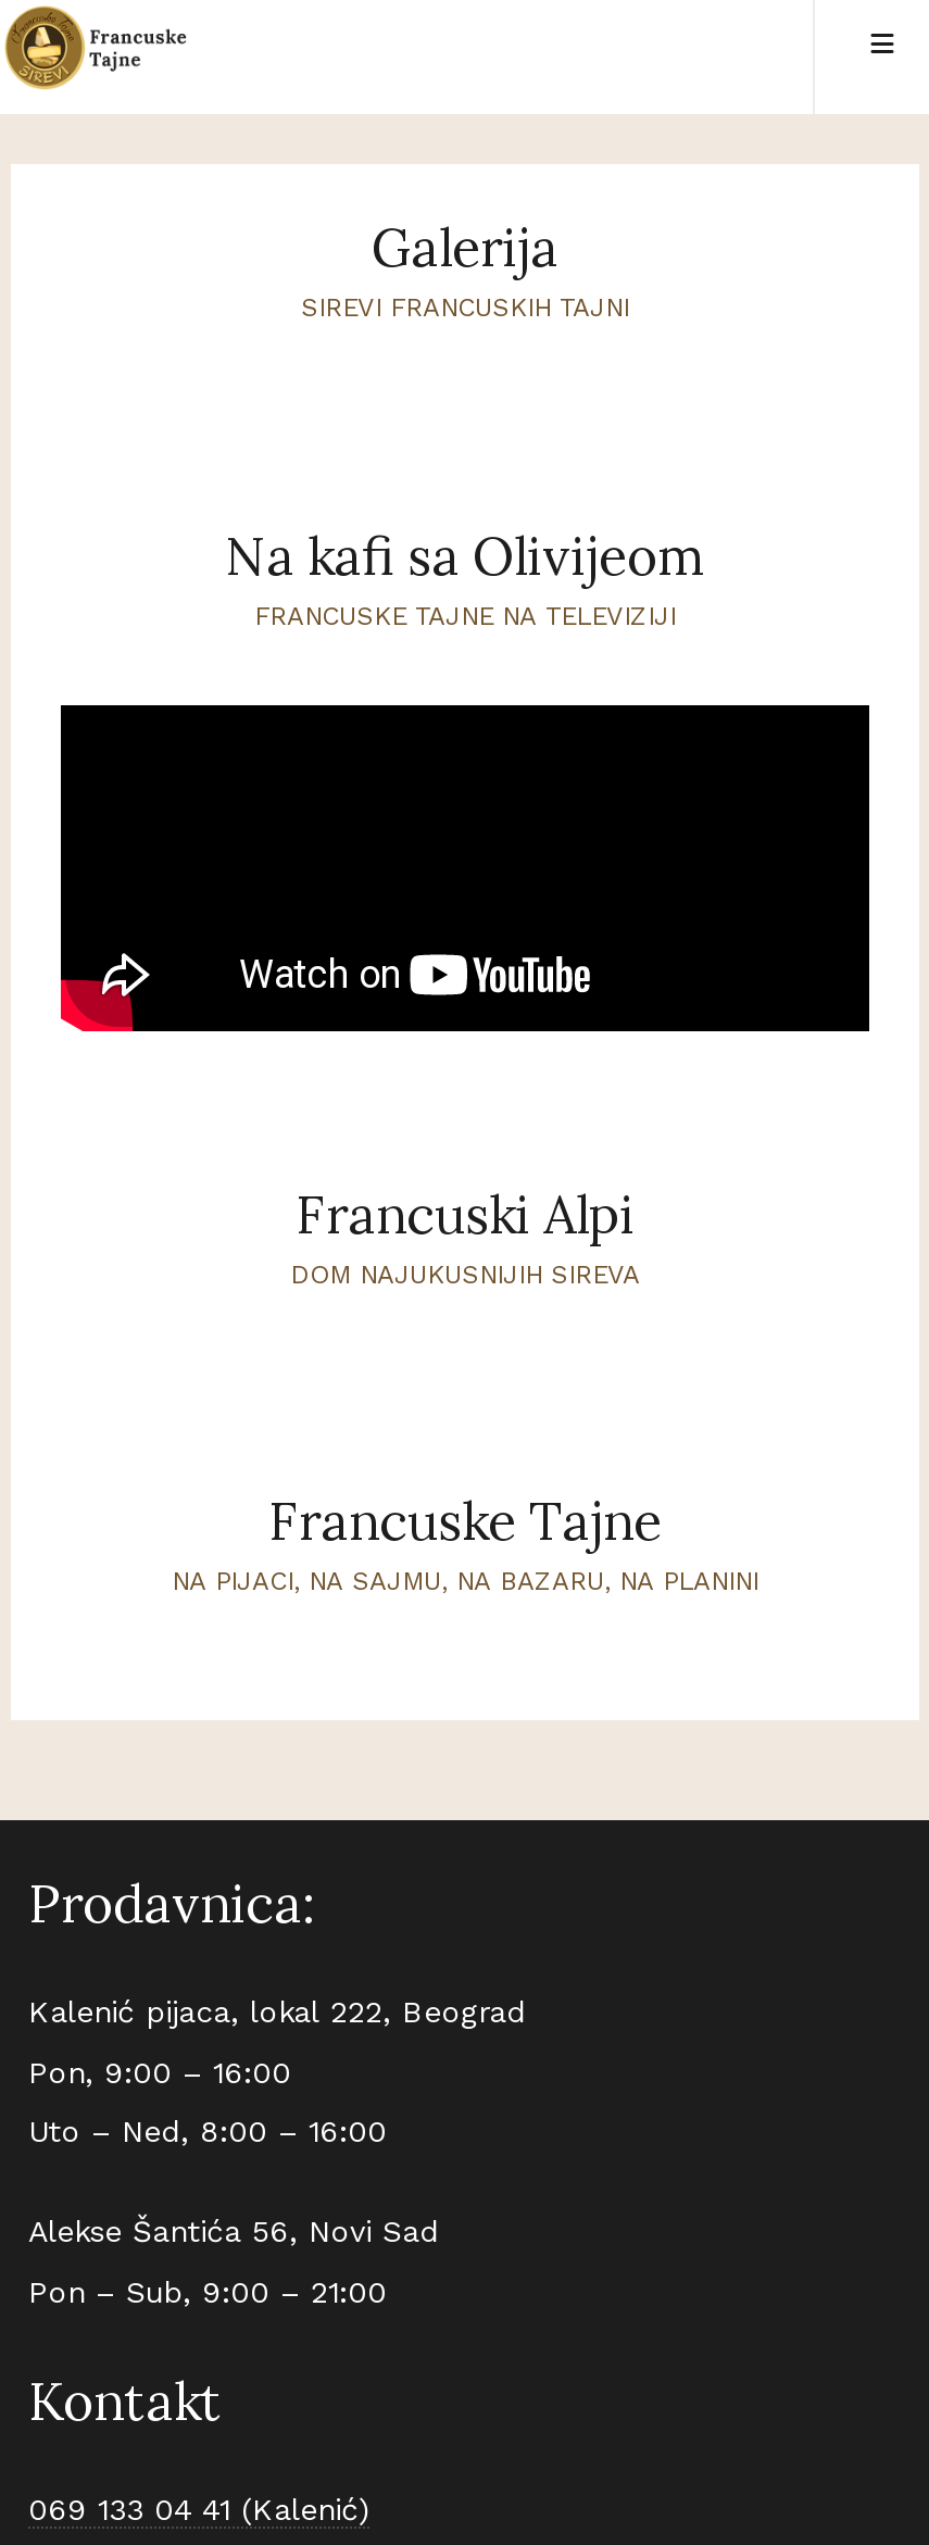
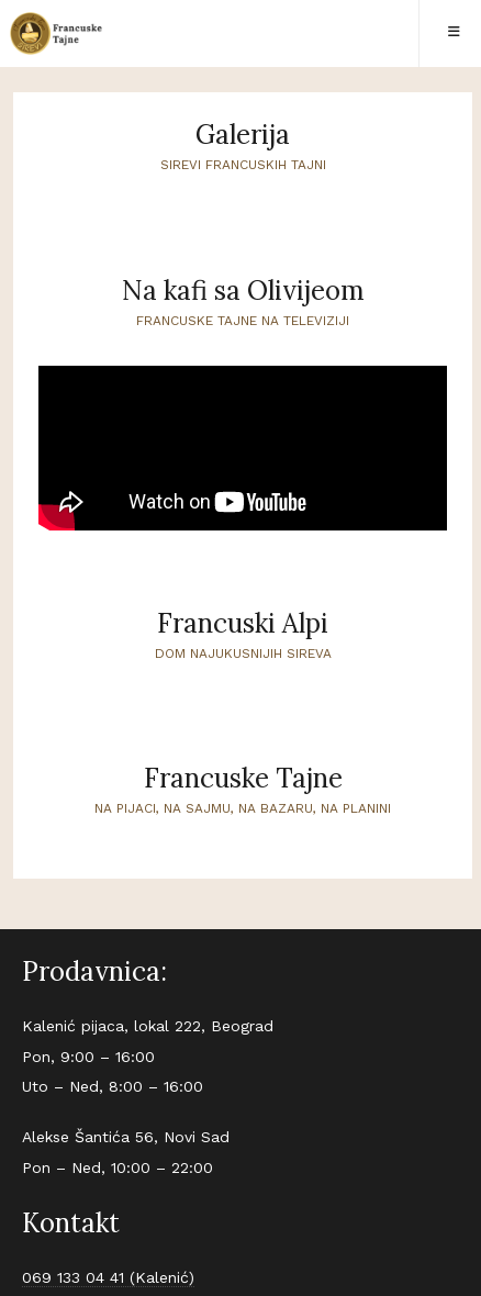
- Pon – Sub, 9:00 – 21:00
+ Pon – Ned, 10:00 – 22:00
